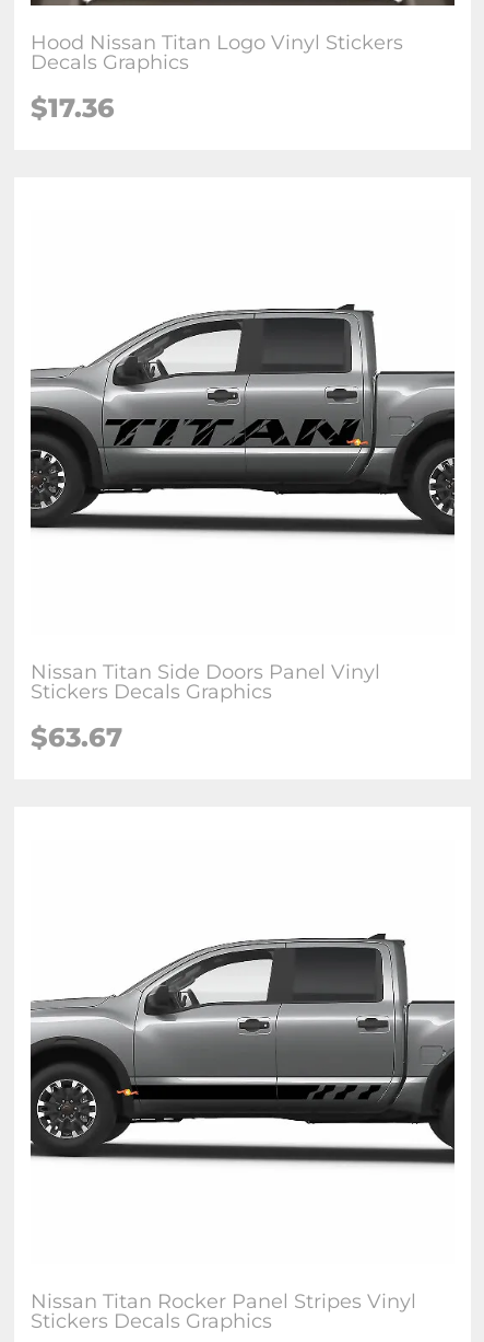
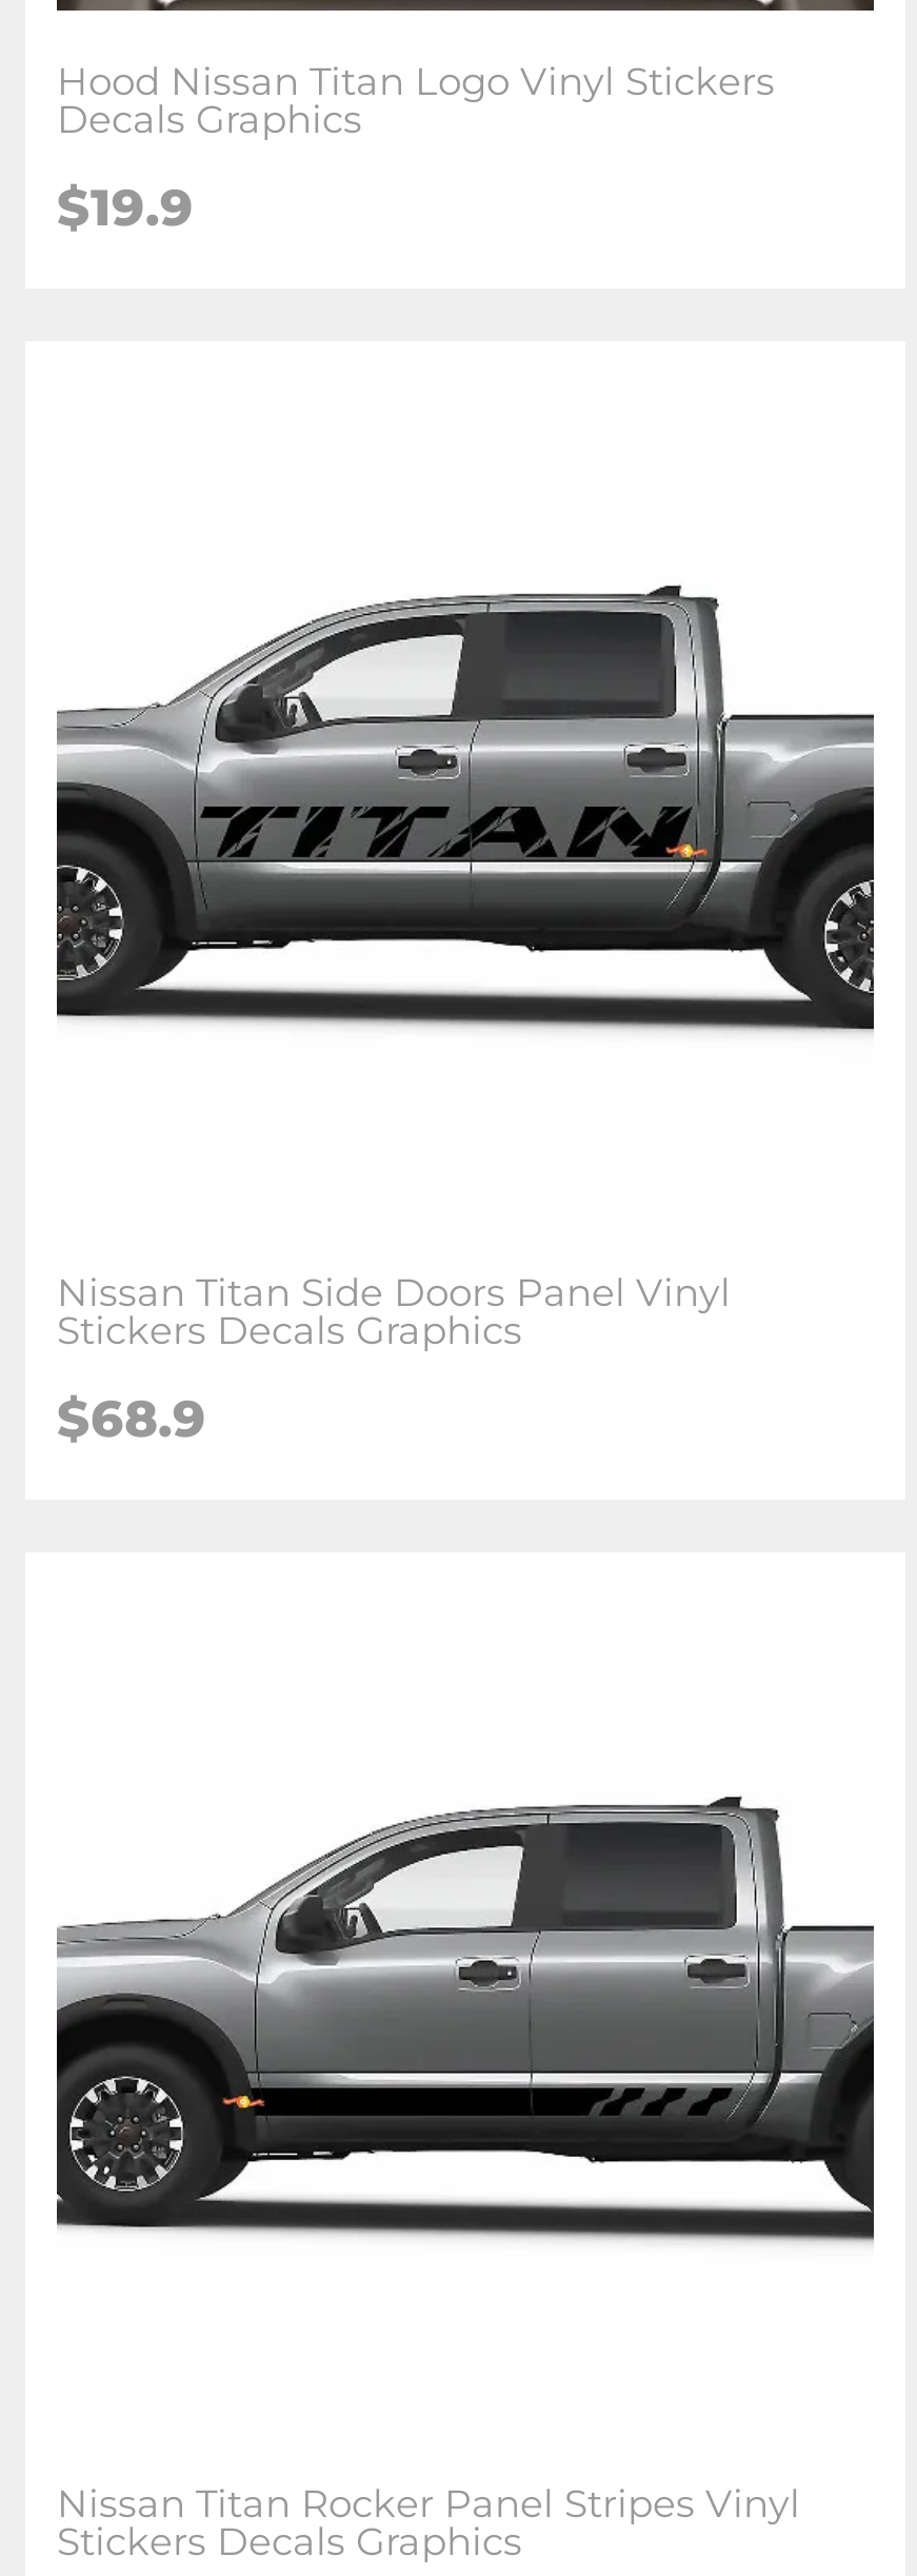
- $17.36
+ $19.9

- $63.67
+ $68.9
